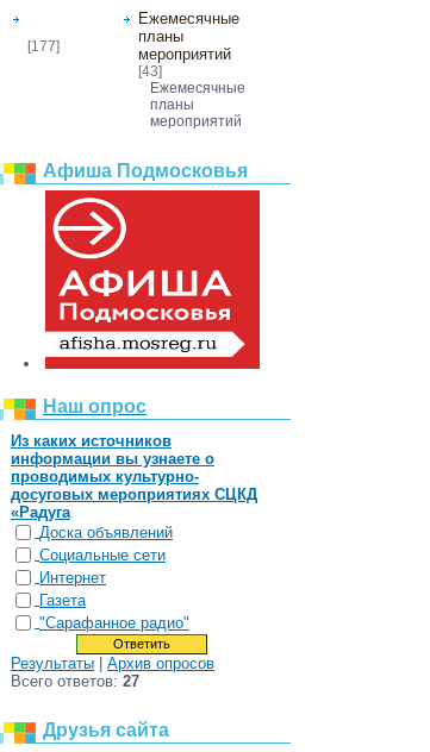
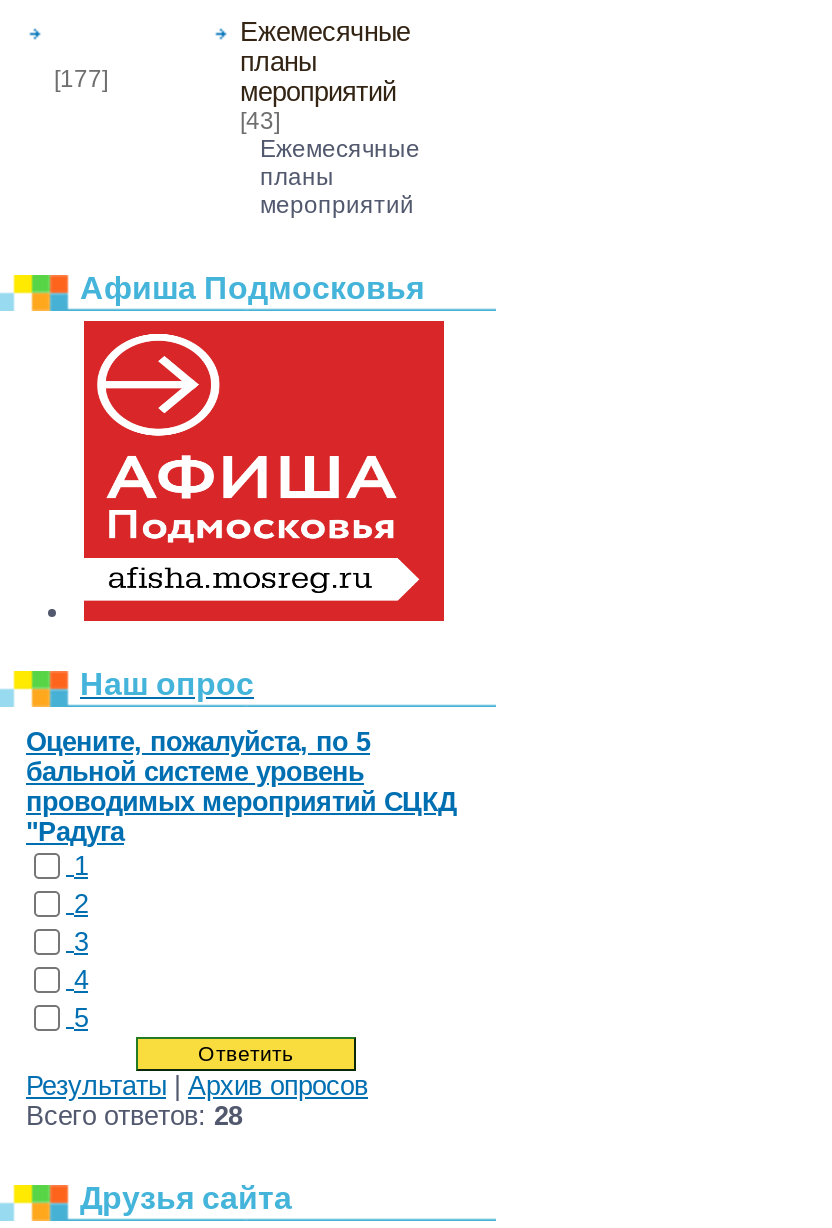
- Из каких источников
- информации вы узнаете о
- проводимых культурно-
- досуговых мероприятиях СЦКД
- «Радуга
- Доска объявлений
- Социальные сети
- Интернет
- Газета
- "Сарафанное радио"
+ Оцените, пожалуйста, по 5
+ бальной системе уровень
+ проводимых мероприятий СЦКД
+ "Радуга
+ 1
+ 2
+ 3
+ 4
+ 5

- Всего ответов:27
+ Всего ответов:28
